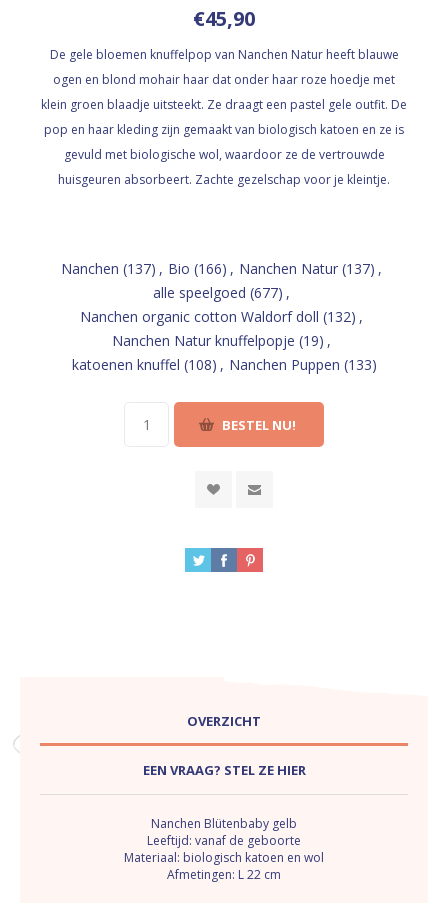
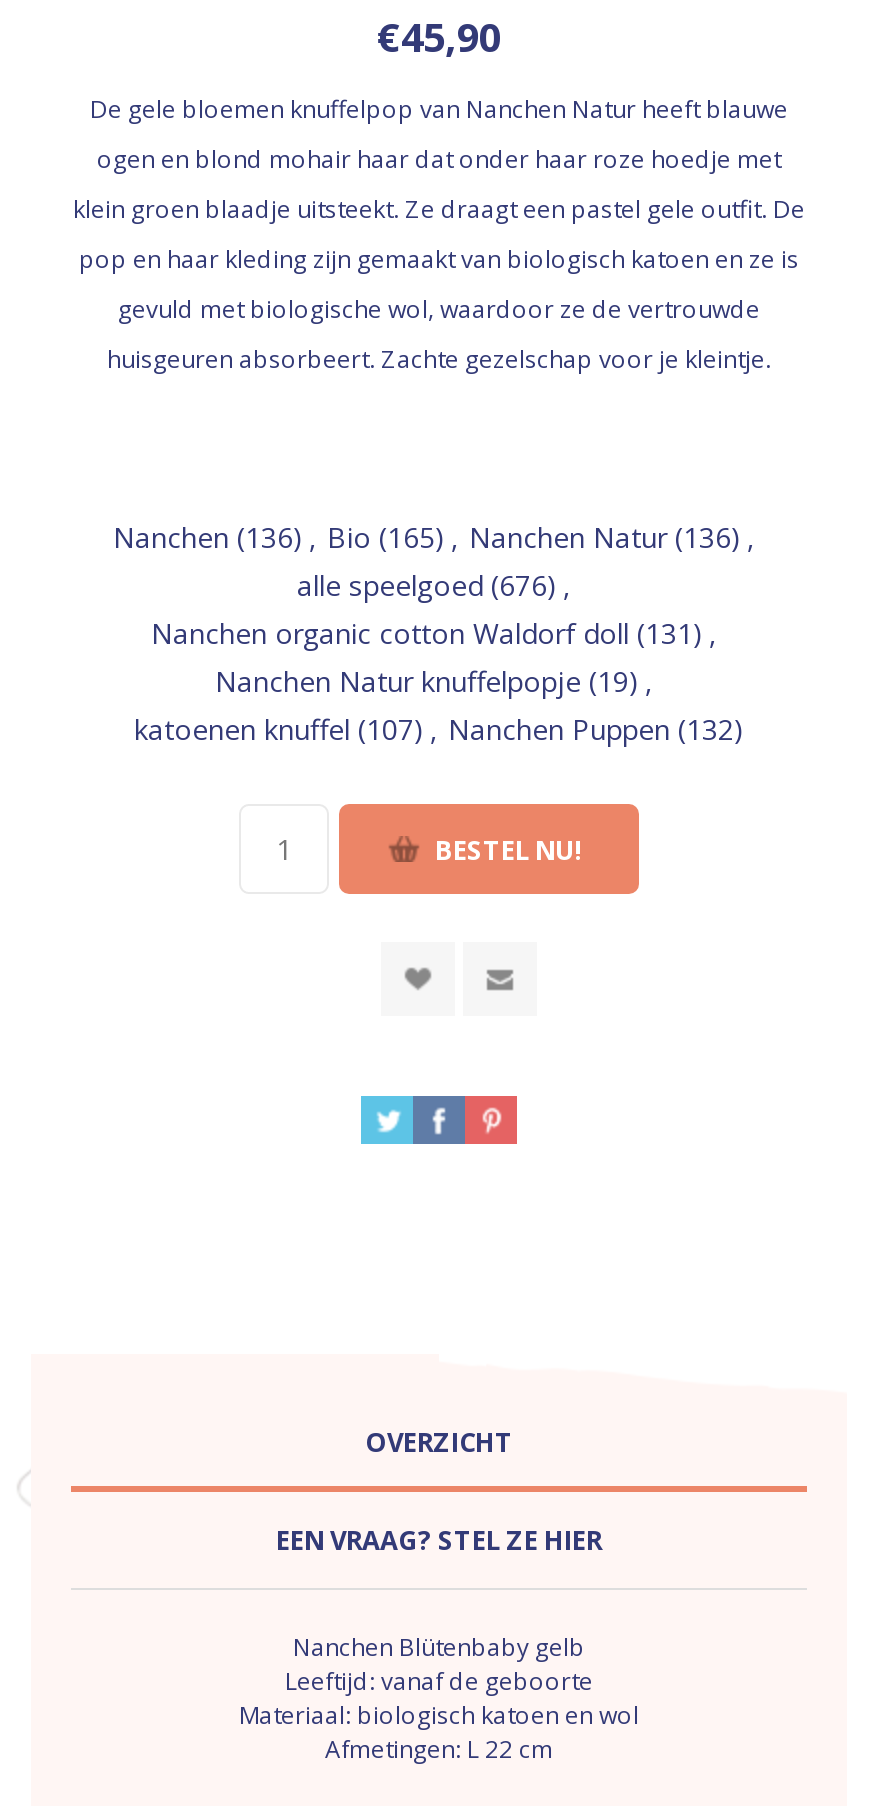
- Nanchen (137) , Bio (166) , Nanchen Natur (137) ,
+ Nanchen (136) , Bio (165) , Nanchen Natur (136) ,

- alle speelgoed (677) ,
+ alle speelgoed (676) ,

- Nanchen organic cotton Waldorf doll (132) ,
+ Nanchen organic cotton Waldorf doll (131) ,

- katoenen knuffel (108) , Nanchen Puppen (133)
+ katoenen knuffel (107) , Nanchen Puppen (132)
